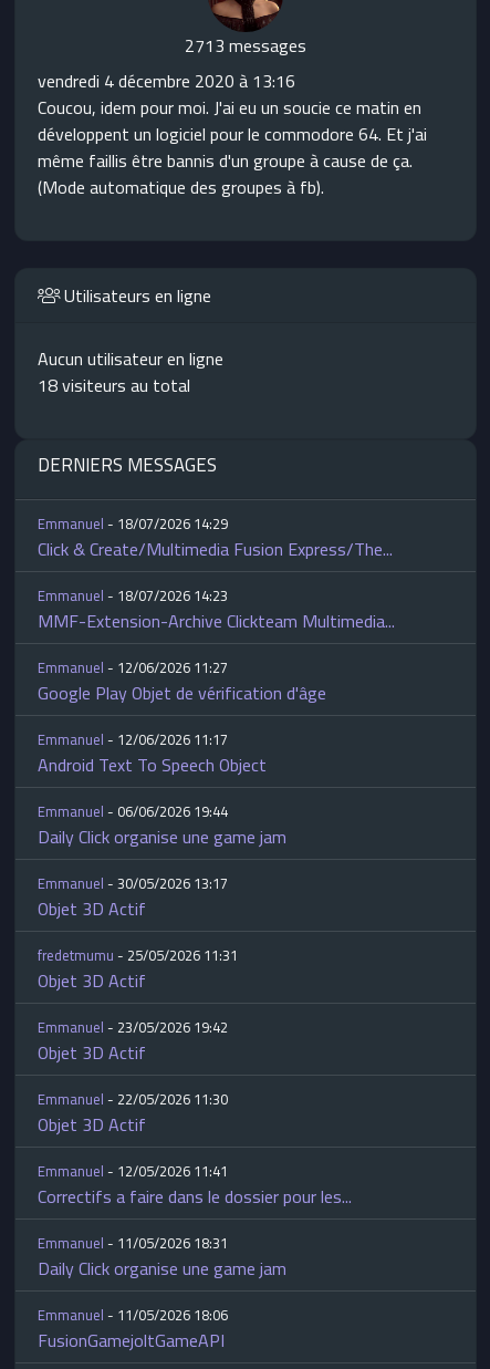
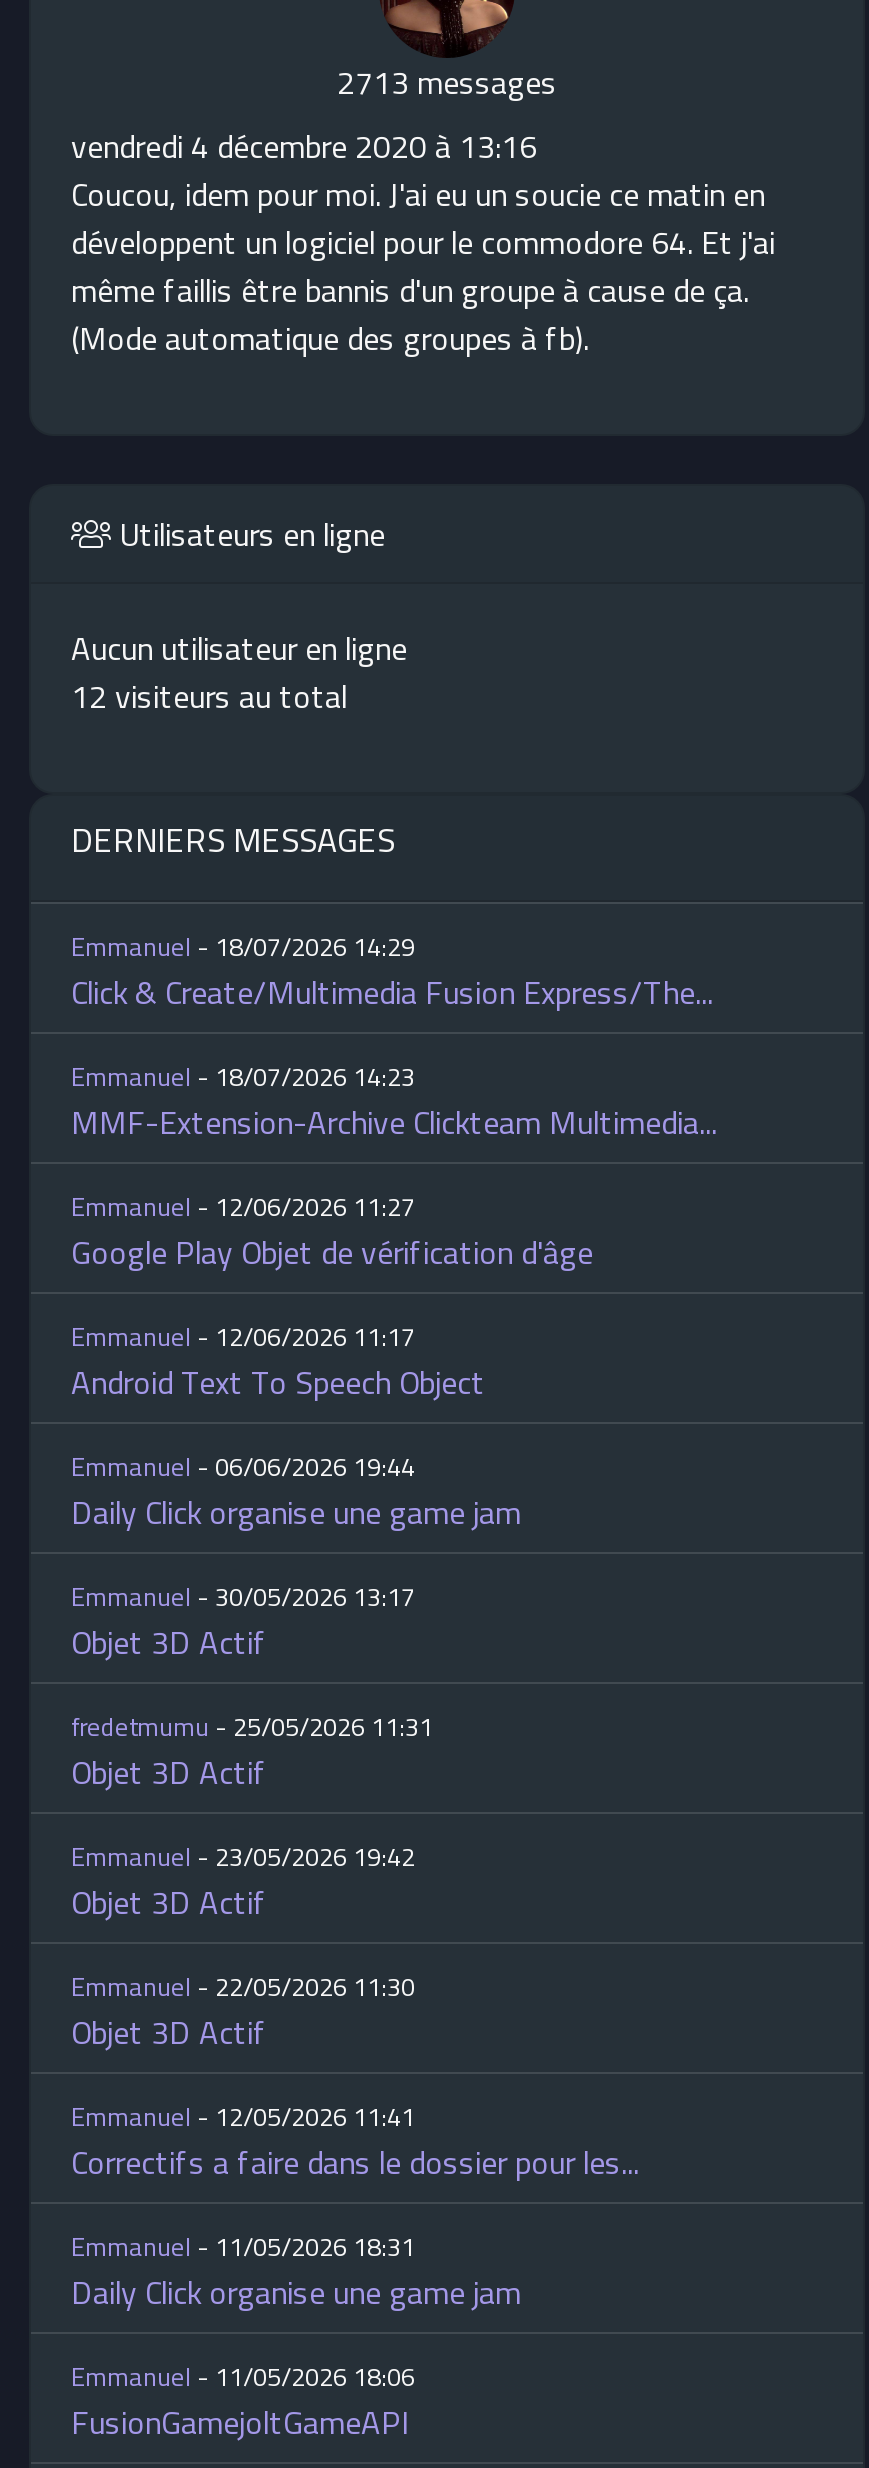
- 18 visiteurs au total
+ 12 visiteurs au total
